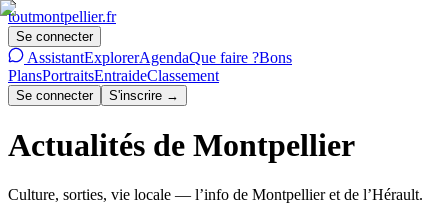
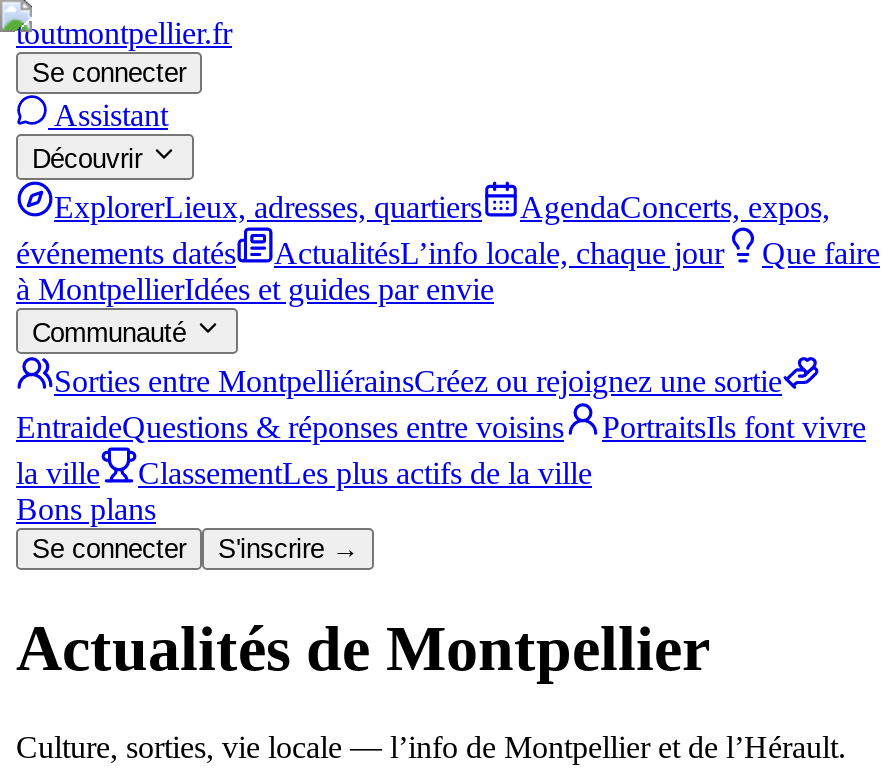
- AssistantExplorerAgendaQue faire ?Bons
- PlansPortraitsEntraideClassement
+ Assistant
+ Découvrir
+ ExplorerLieux, adresses, quartiers
+ AgendaConcerts, expos,
+ événements datés
+ ActualitésL’info locale, chaque jour
+ Que faire
+ à MontpellierIdées et guides par envie
+ Communauté
+ Sorties entre MontpelliérainsCréez ou rejoignez une sortie
+ EntraideQuestions & réponses entre voisins
+ PortraitsIls font vivre
+ la ville
+ ClassementLes plus actifs de la ville
+ Bons plans
